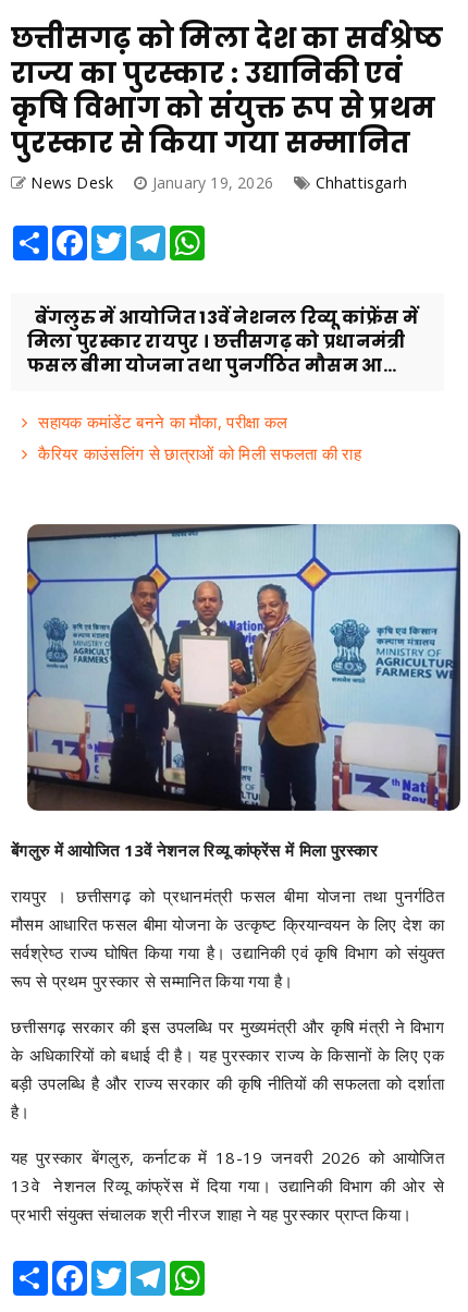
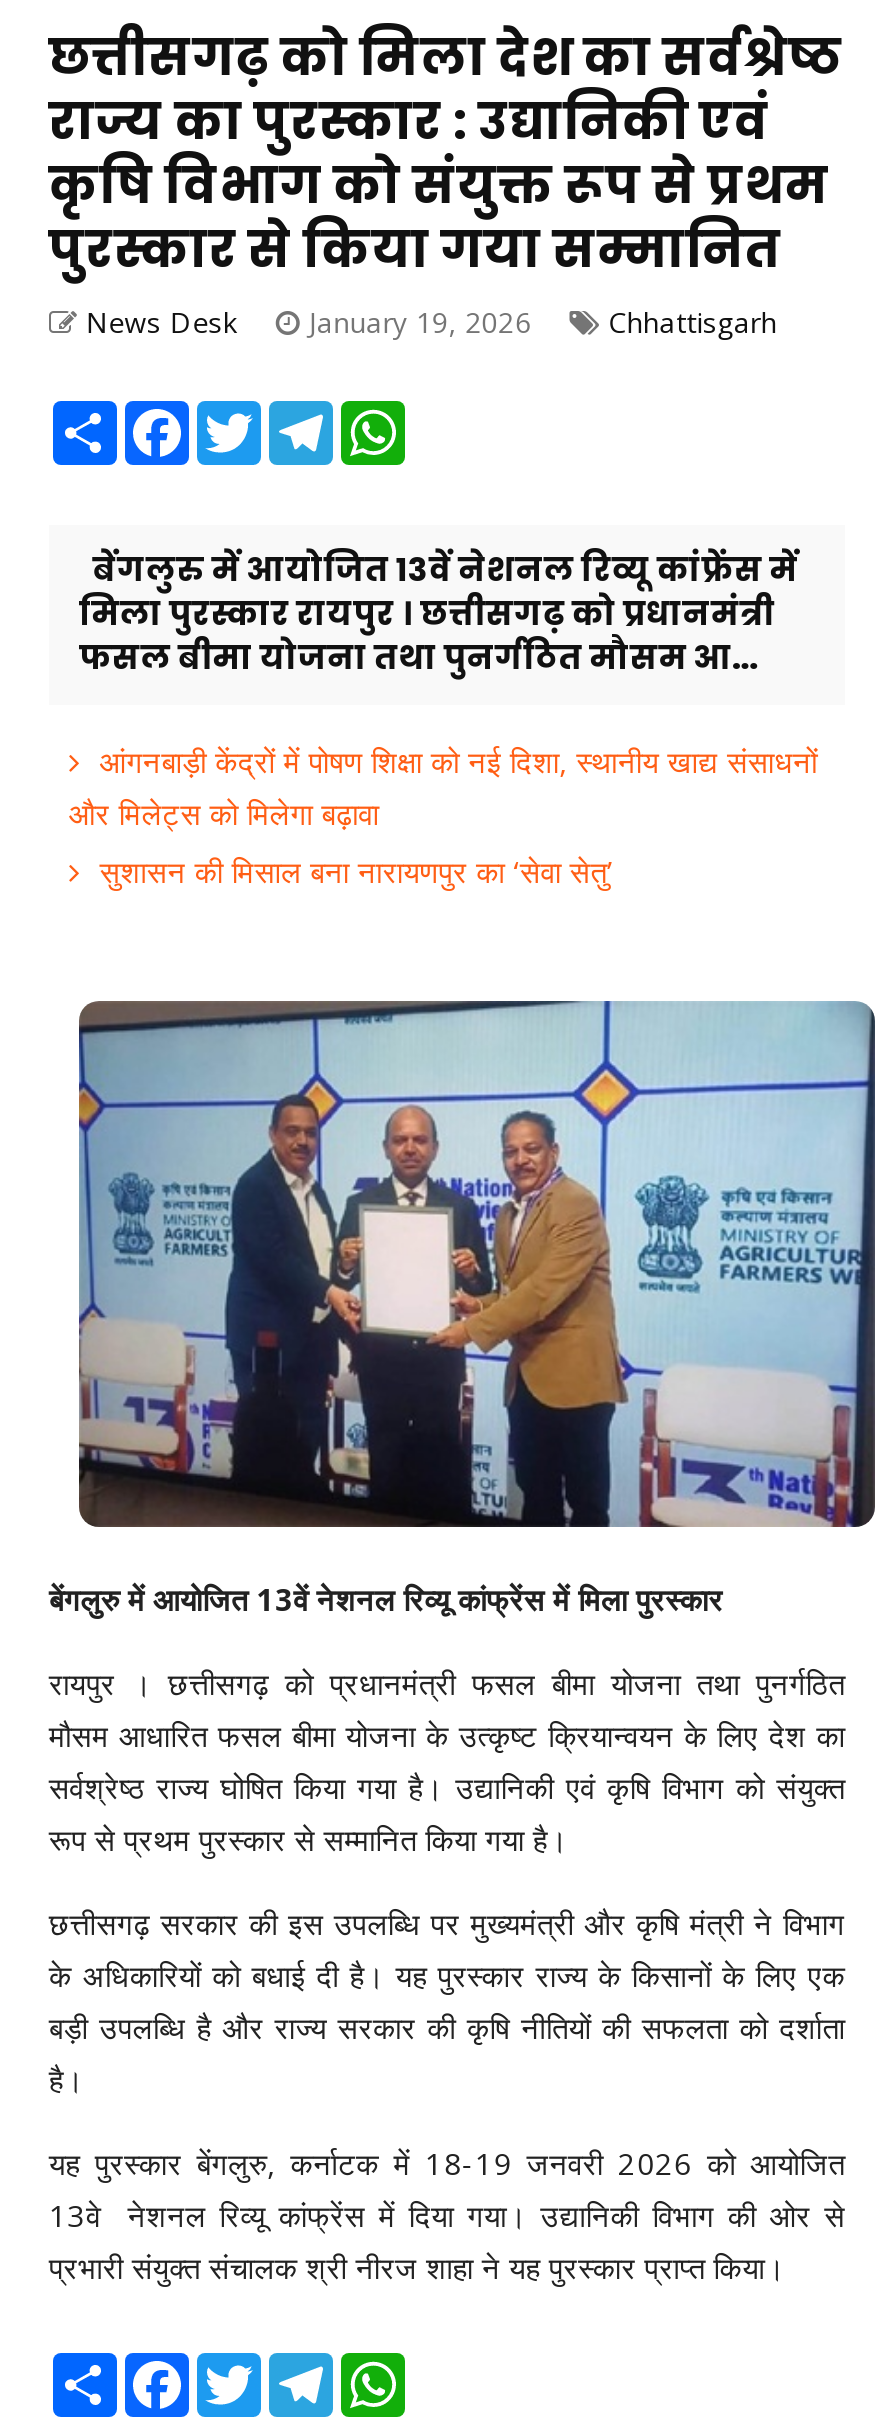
- सहायक कमांडेंट बनने का मौका, परीक्षा कल
- कैरियर काउंसलिंग से छात्राओं को मिली सफलता की राह
+ आंगनबाड़ी केंद्रों में पोषण शिक्षा को नई दिशा, स्थानीय खाद्य संसाधनों
+ और मिलेट्स को मिलेगा बढ़ावा
+ सुशासन की मिसाल बना नारायणपुर का ‘सेवा सेतु’
